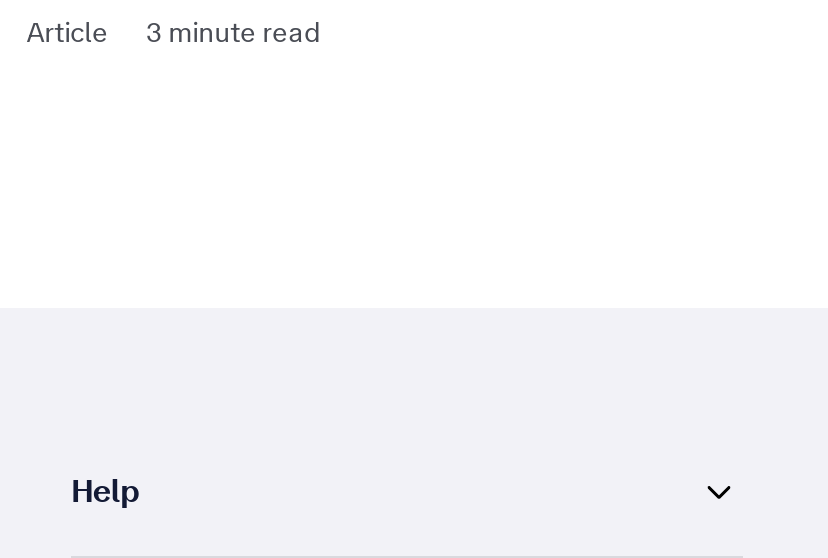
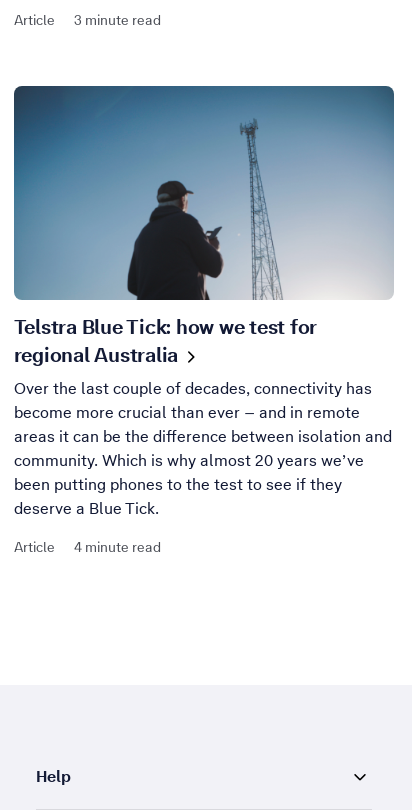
+ [image]
+ Telstra Blue Tick: how we test for
+ regionalAustralia
+ Over the last couple of decades, connectivity has
+ become more crucial than ever – and in remote
+ areas it can be the difference between isolation and
+ community. Which is why almost 20 years we’ve
+ been putting phones to the test to see if they
+ deserve a Blue Tick.
+ Article
+ 4 minute read
